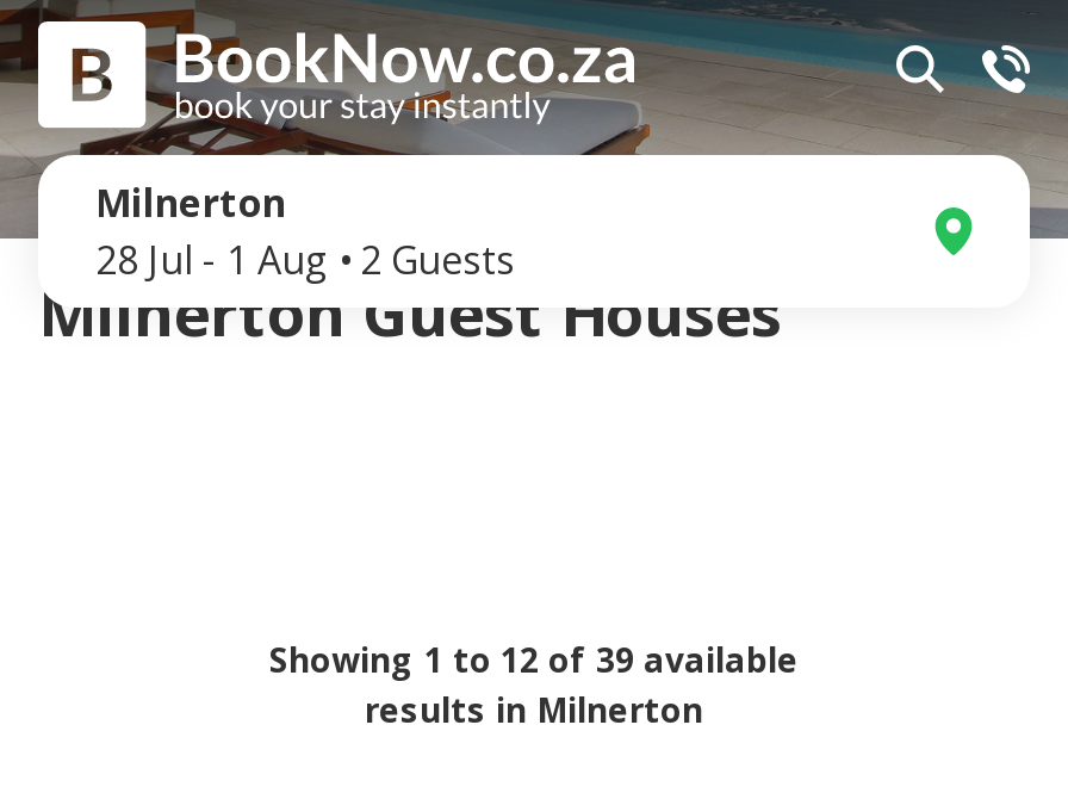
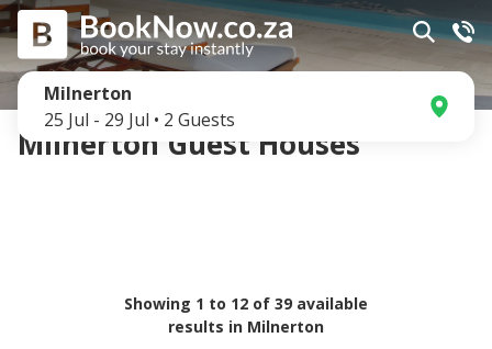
- 28 Jul - 1 Aug • 2 Guests
+ 25 Jul - 29 Jul • 2 Guests
